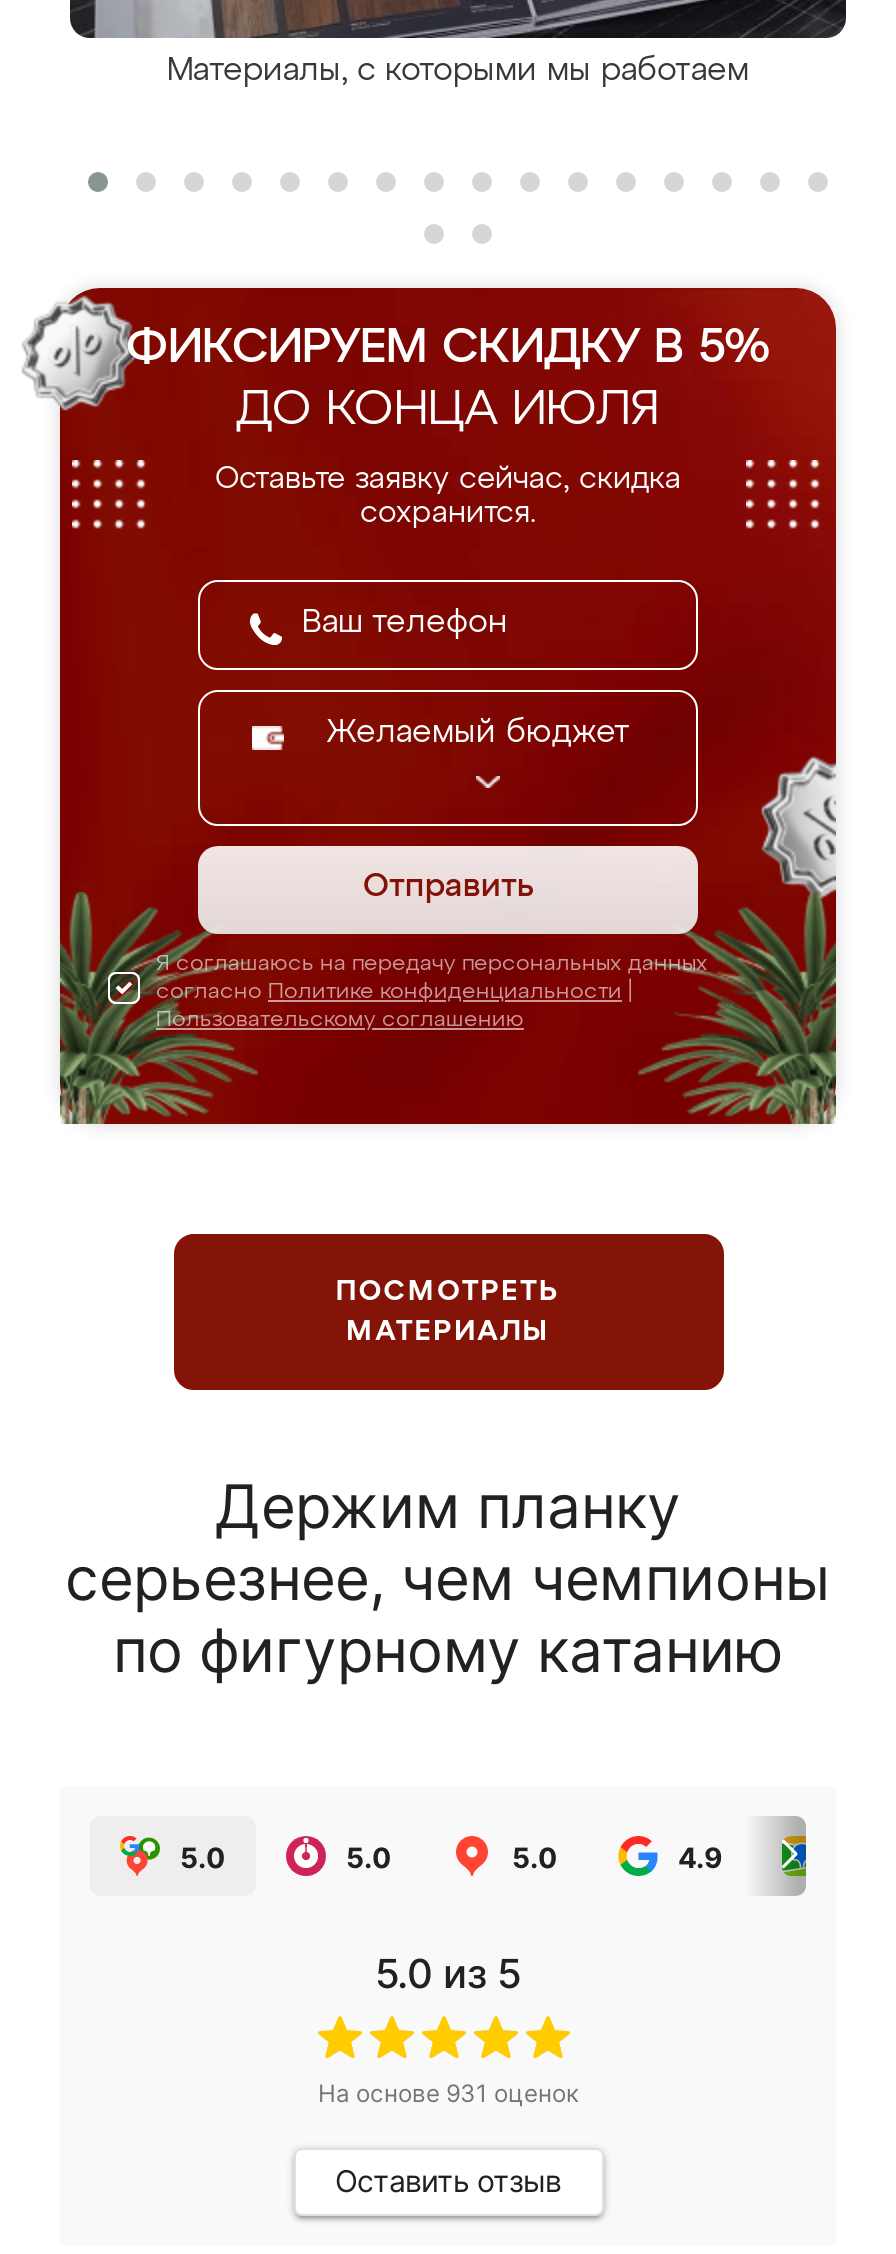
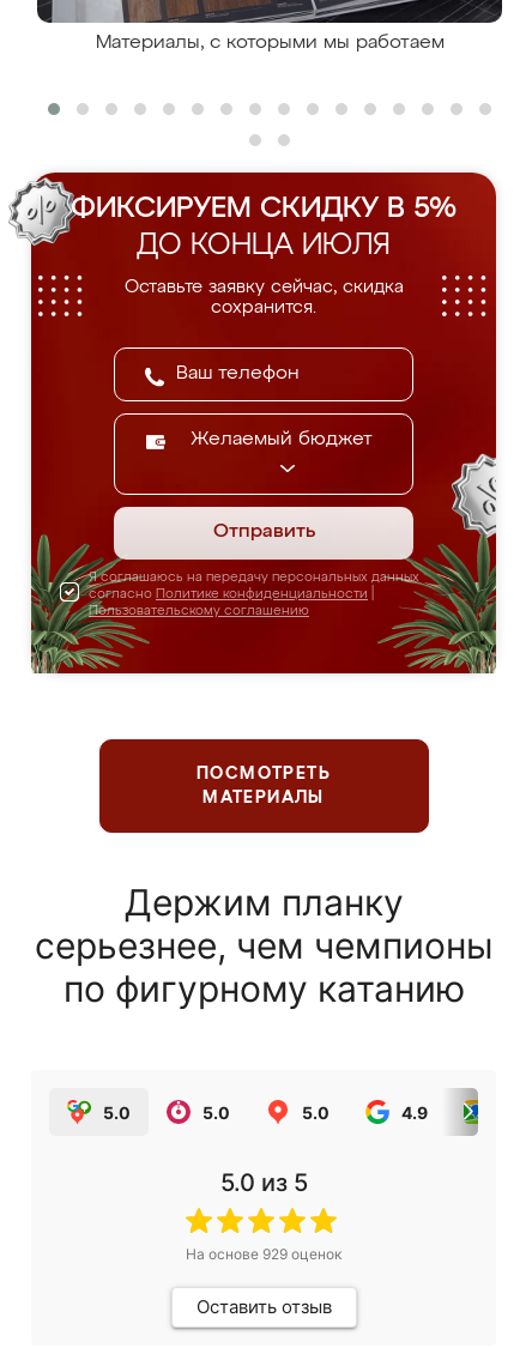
- На основе 931 оценок
+ На основе 929 оценок
